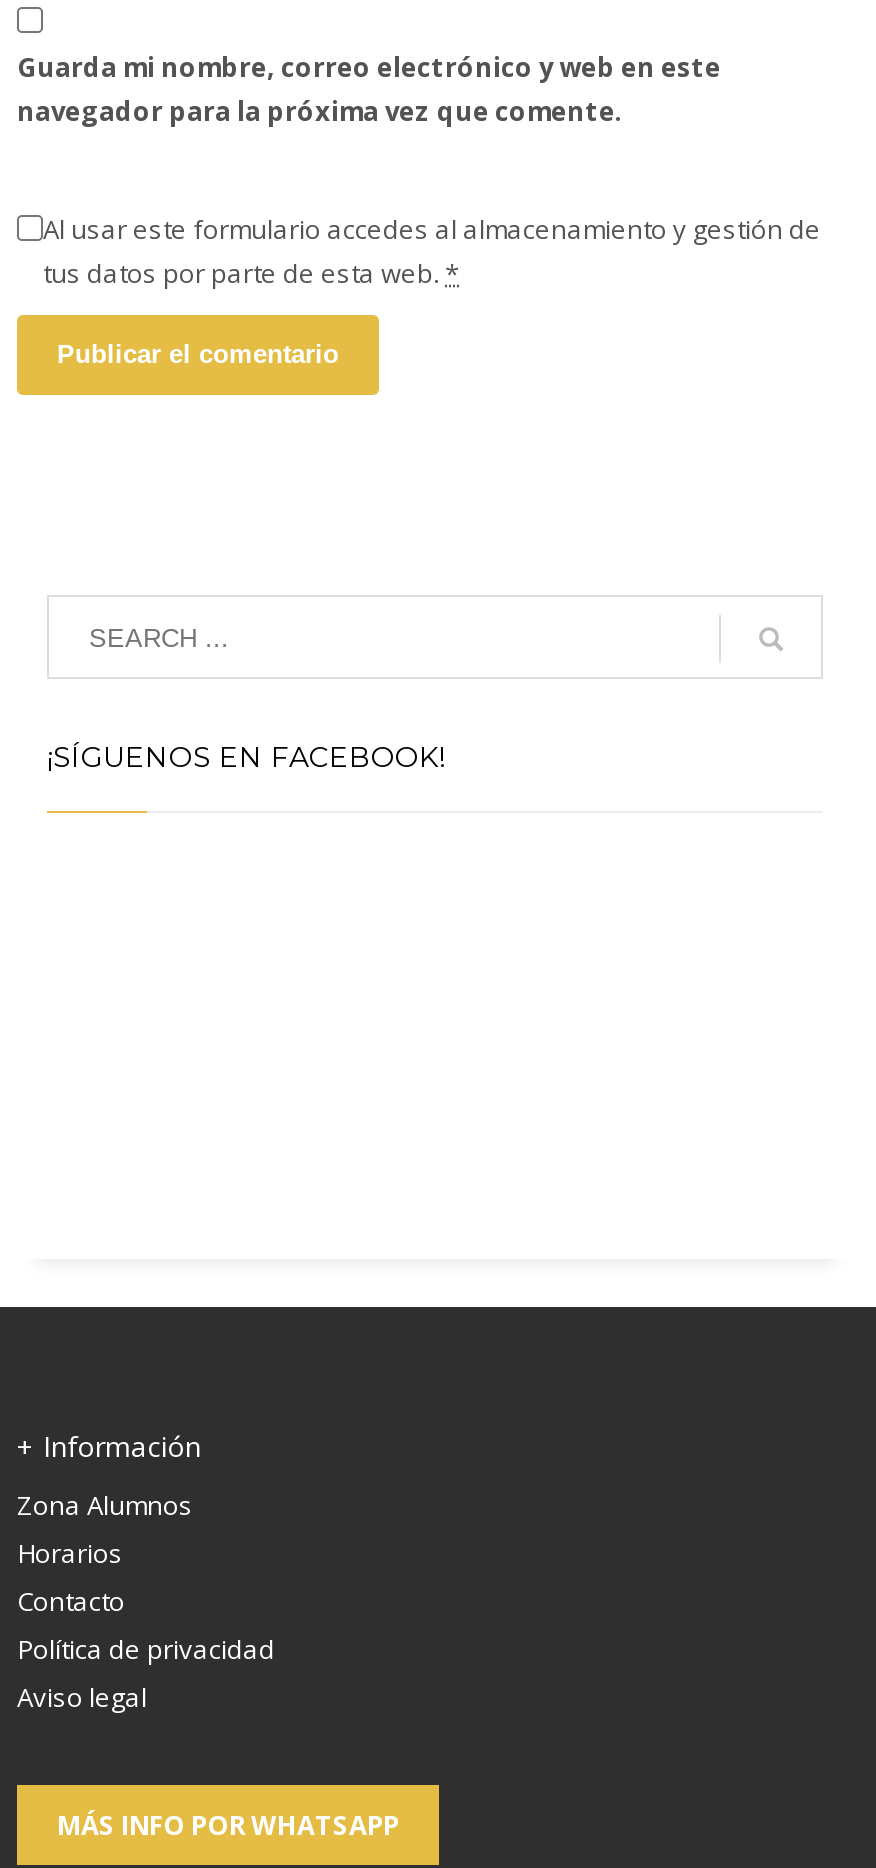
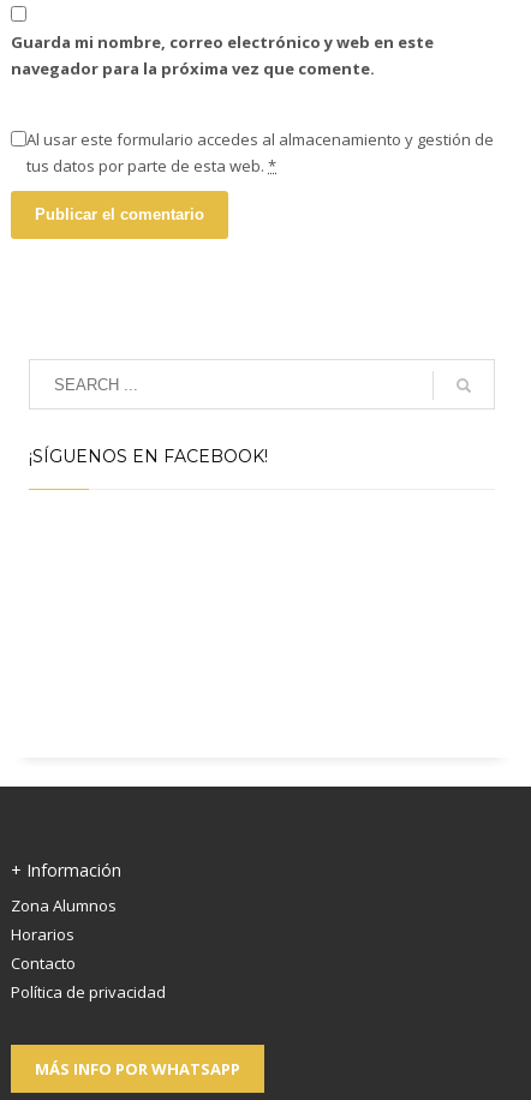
- Aviso legal
